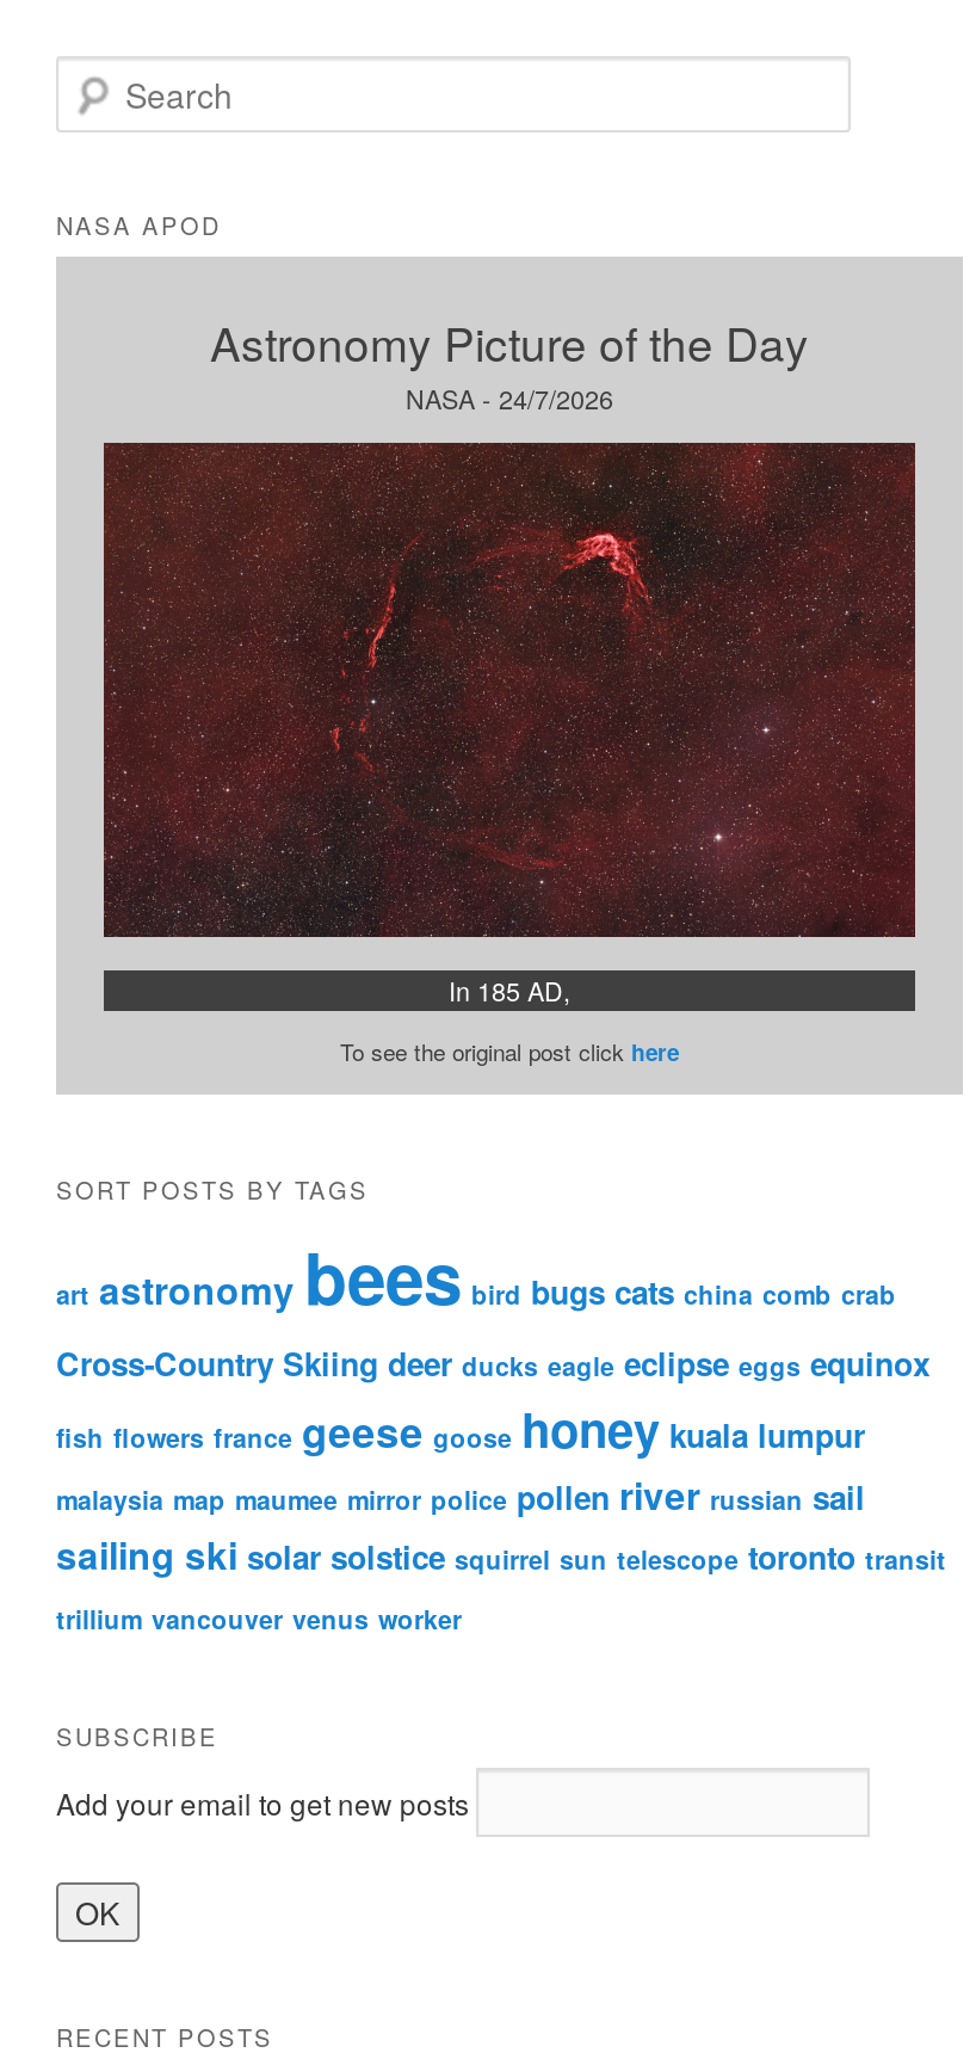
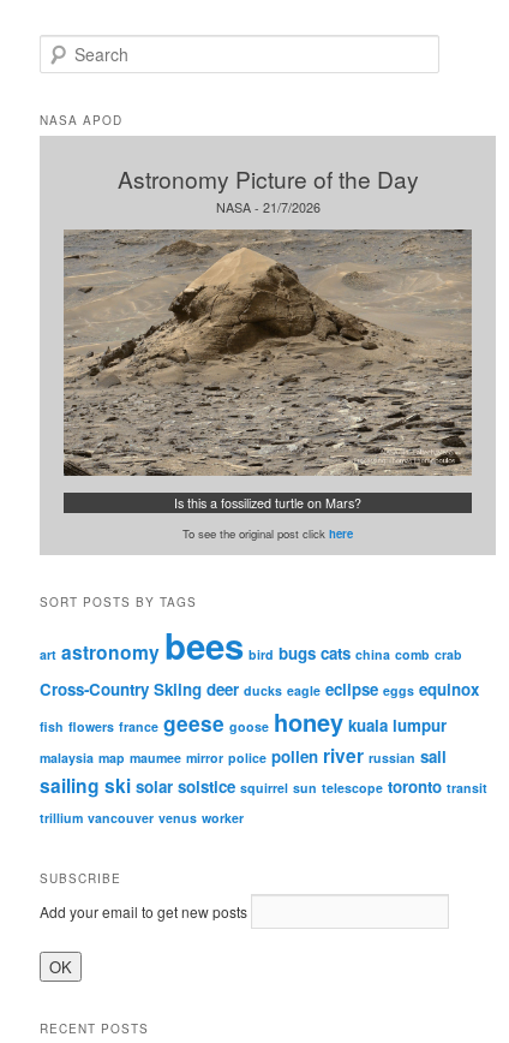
- NASA - 24/7/2026
+ NASA - 21/7/2026

- [image]
- In 185 AD,
+ [image]
+ Is this a fossilized turtle on Mars?
